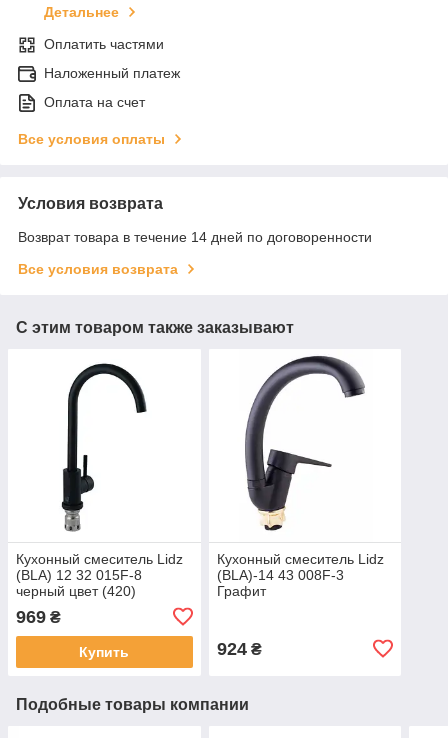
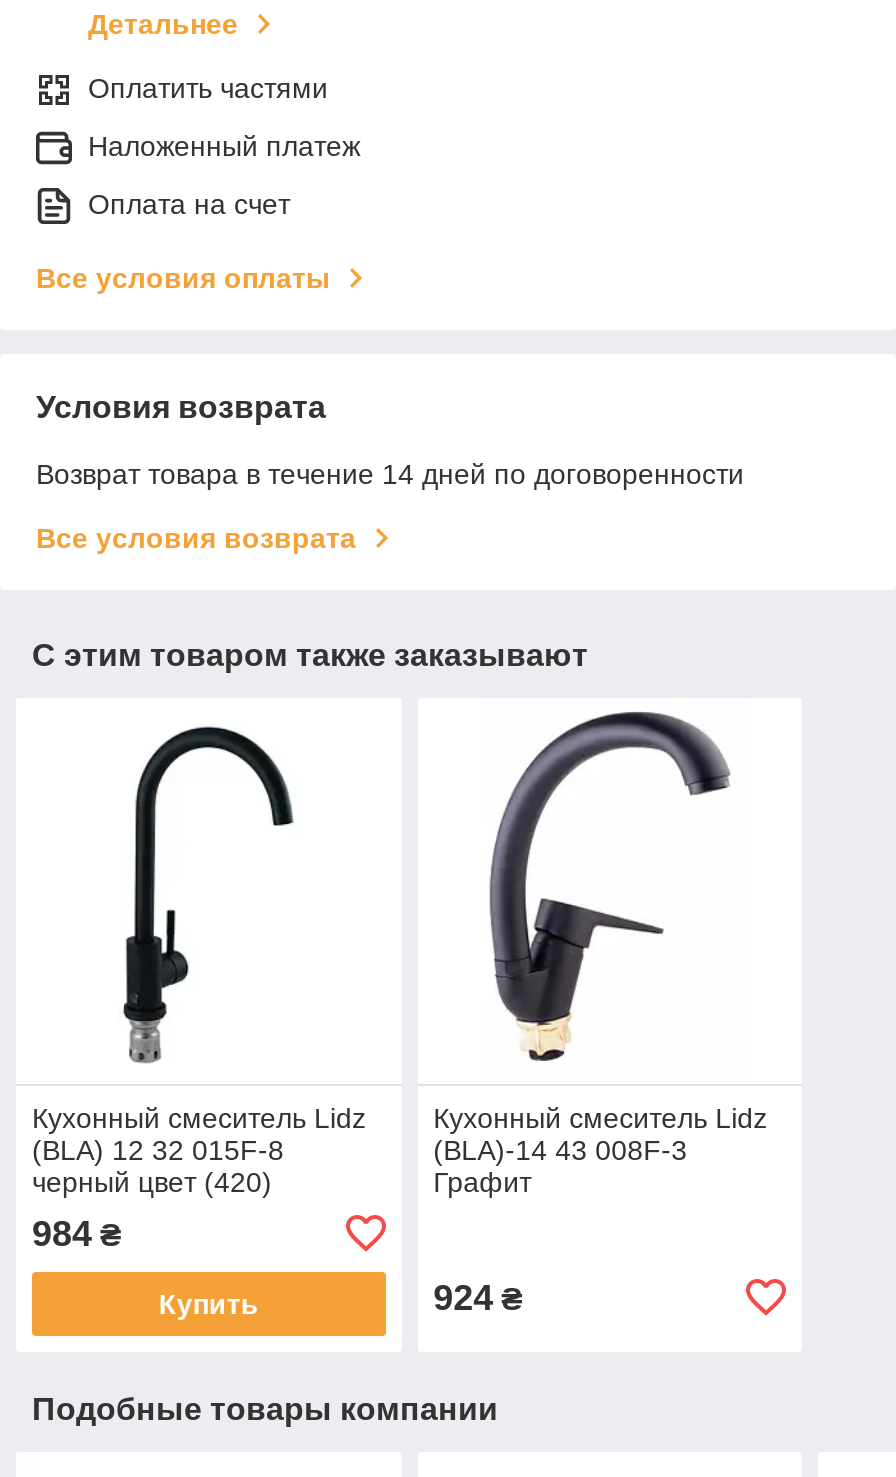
- 969 ₴
+ 984 ₴
